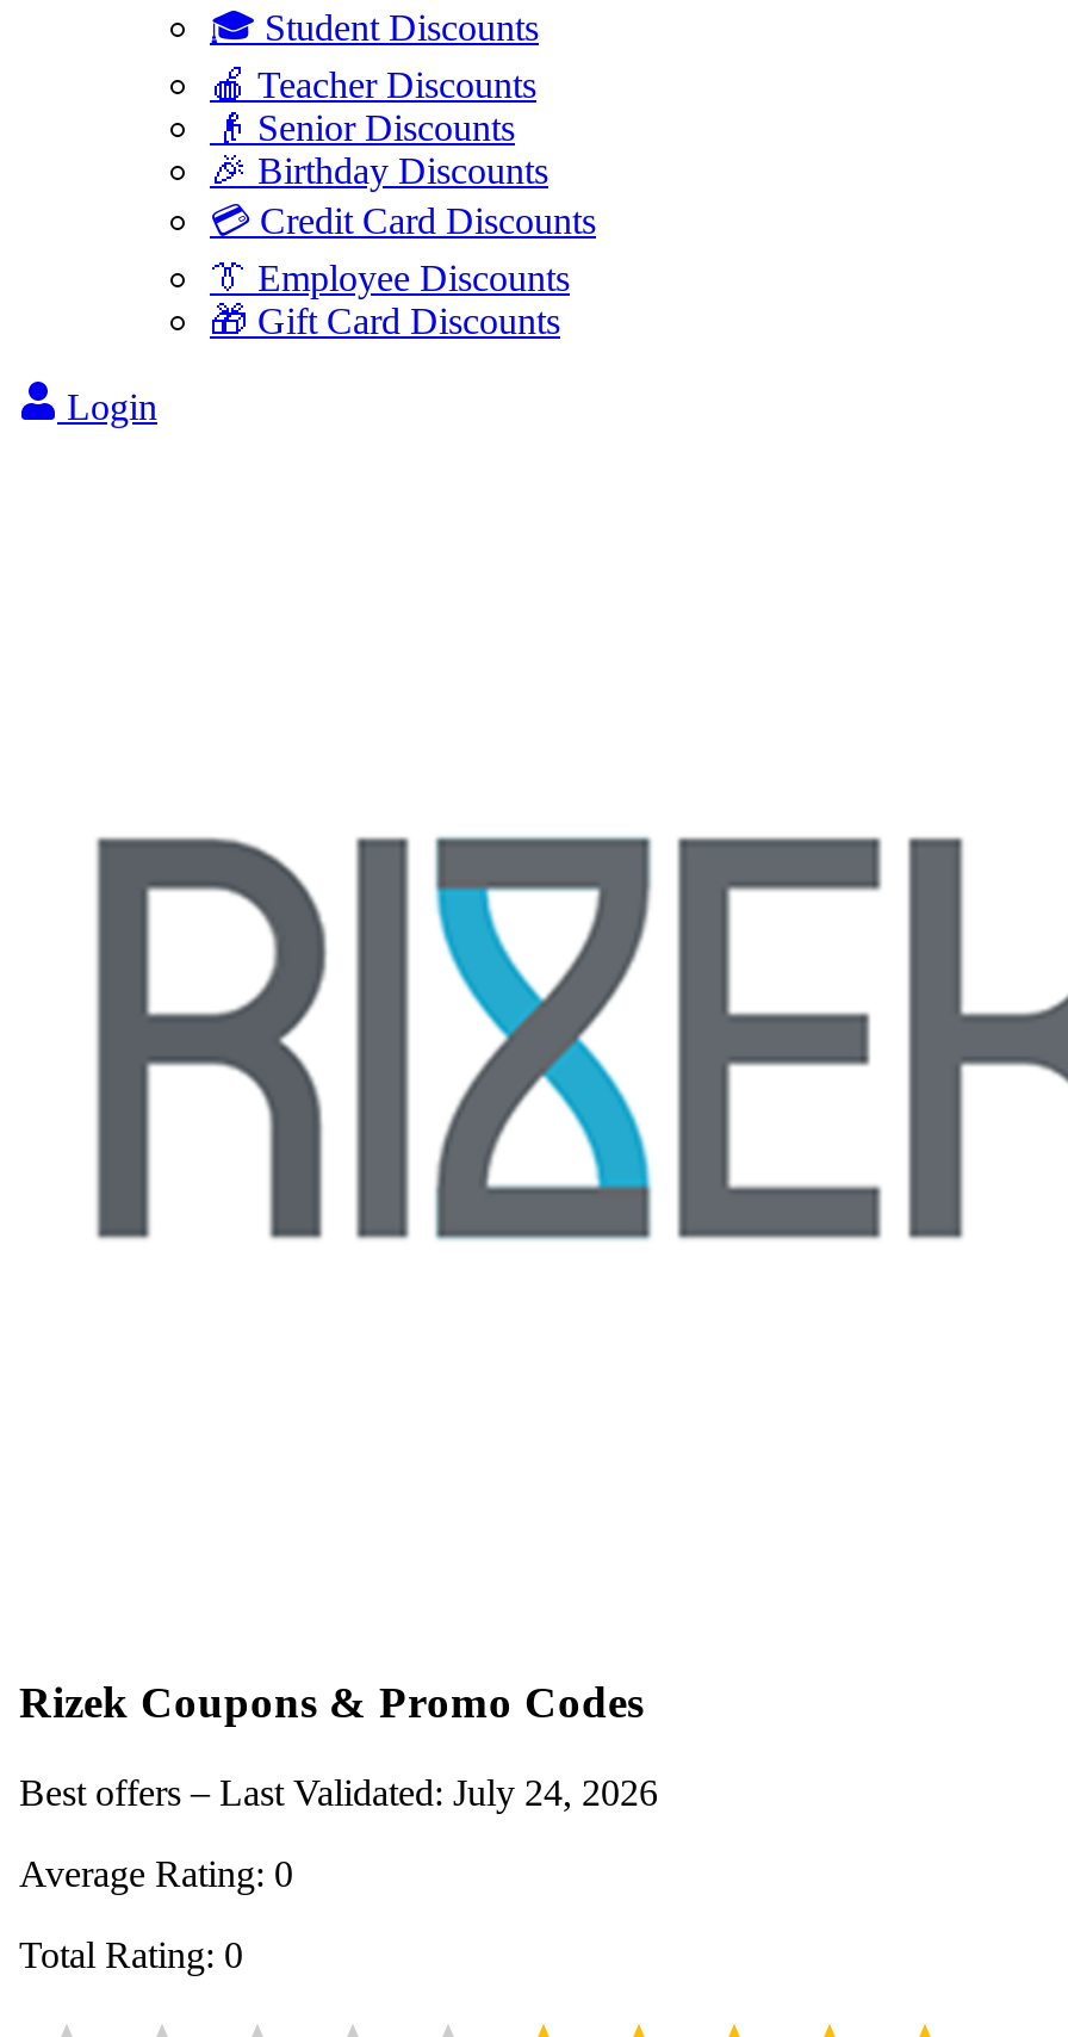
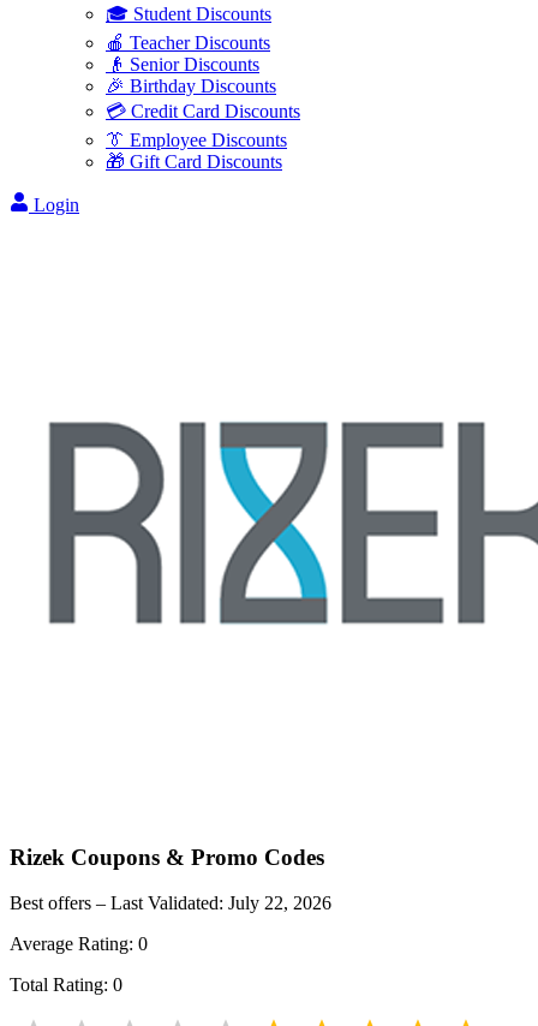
- Best offers – Last Validated: July 24, 2026
+ Best offers – Last Validated: July 22, 2026
